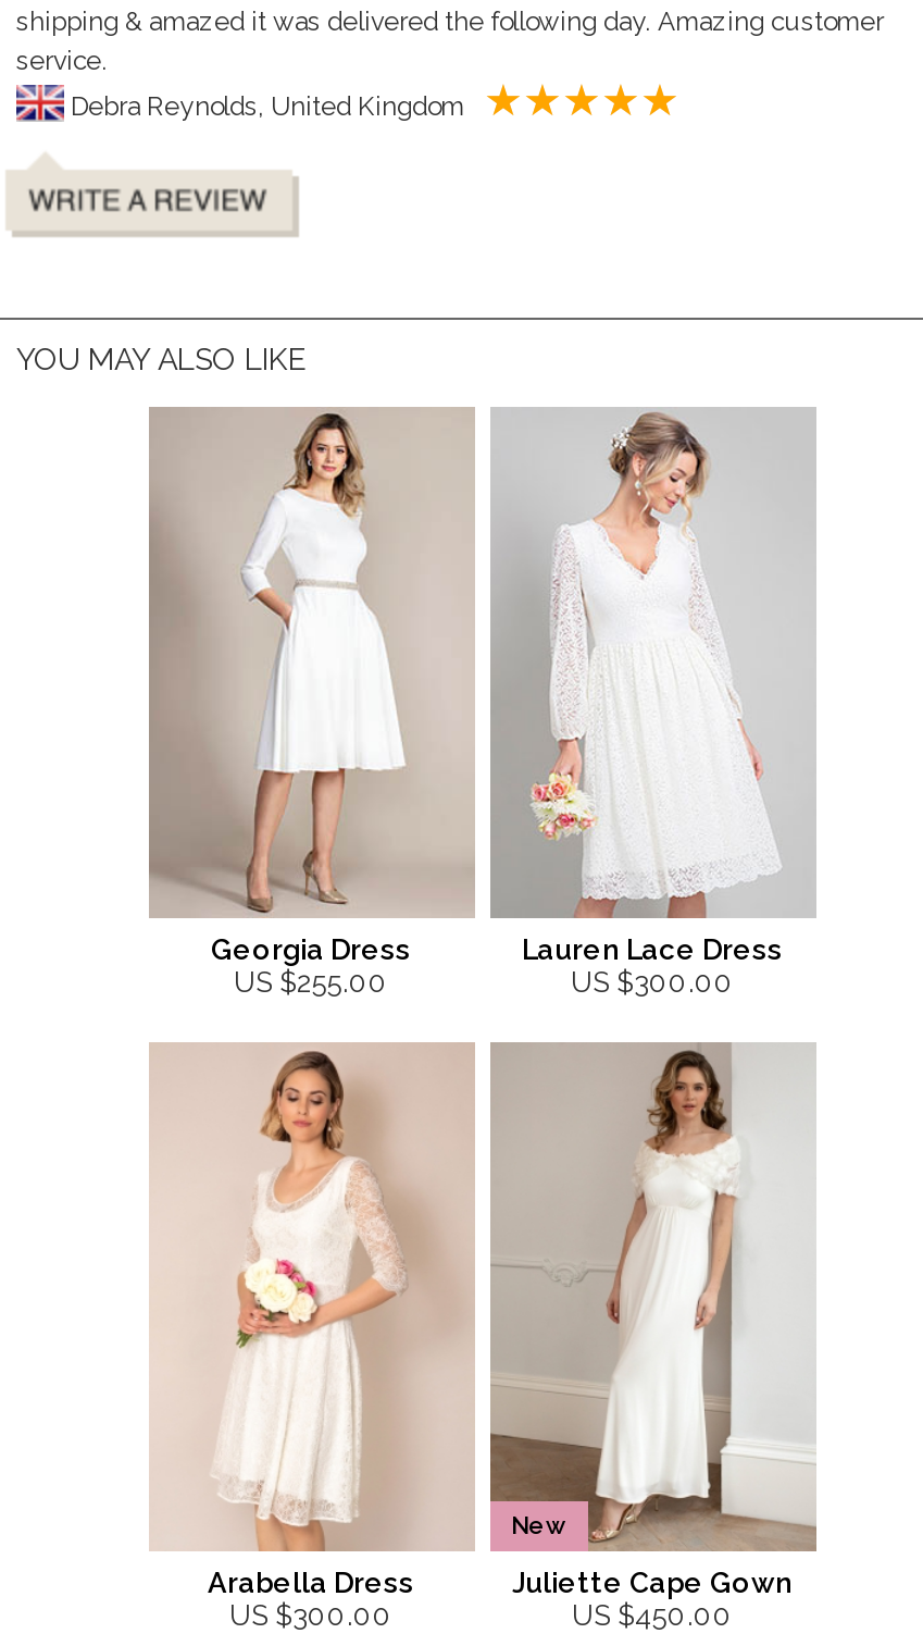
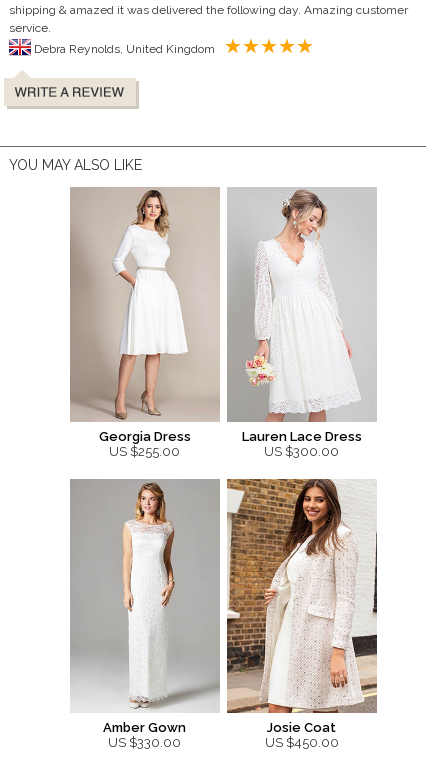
- [image]
- Arabella Dress
- US $300.00
+ [image]
+ Amber Gown
+ US $330.00

- [image]
- New
- Juliette Cape Gown
+ [image]
+ Josie Coat
